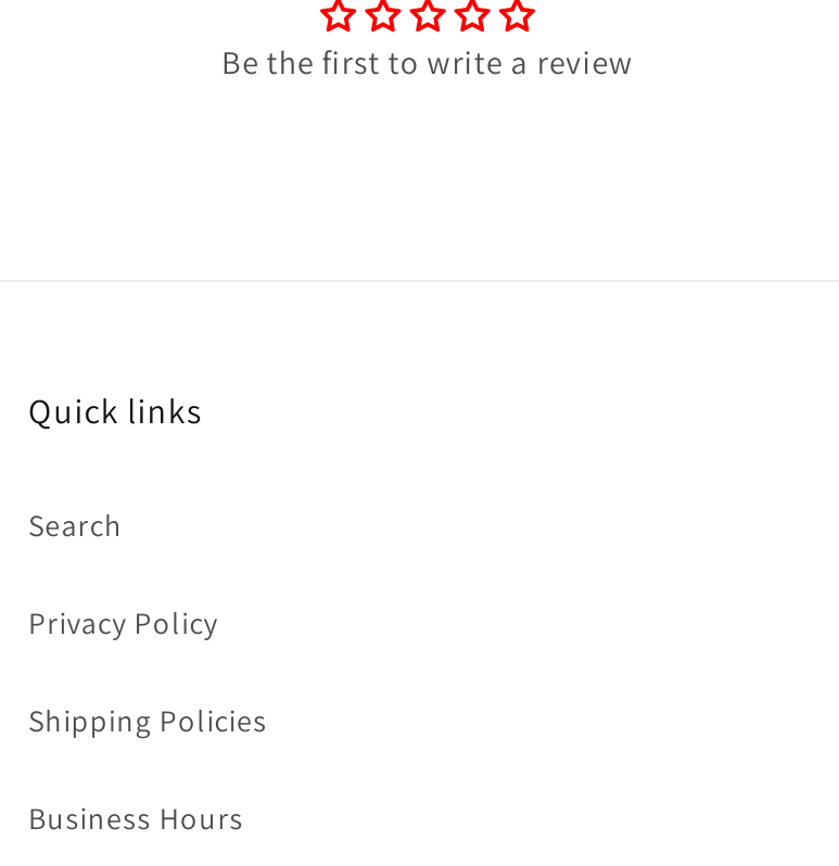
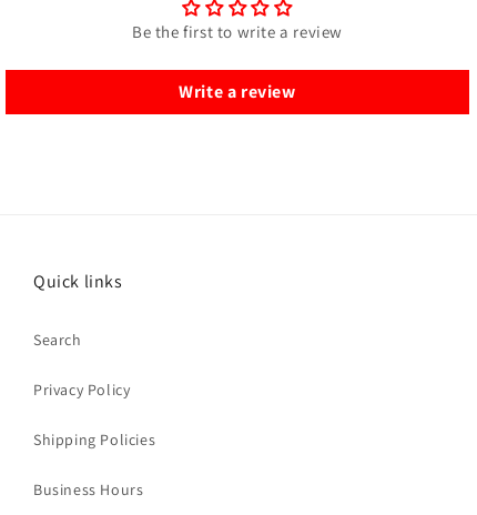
+ Write a review
